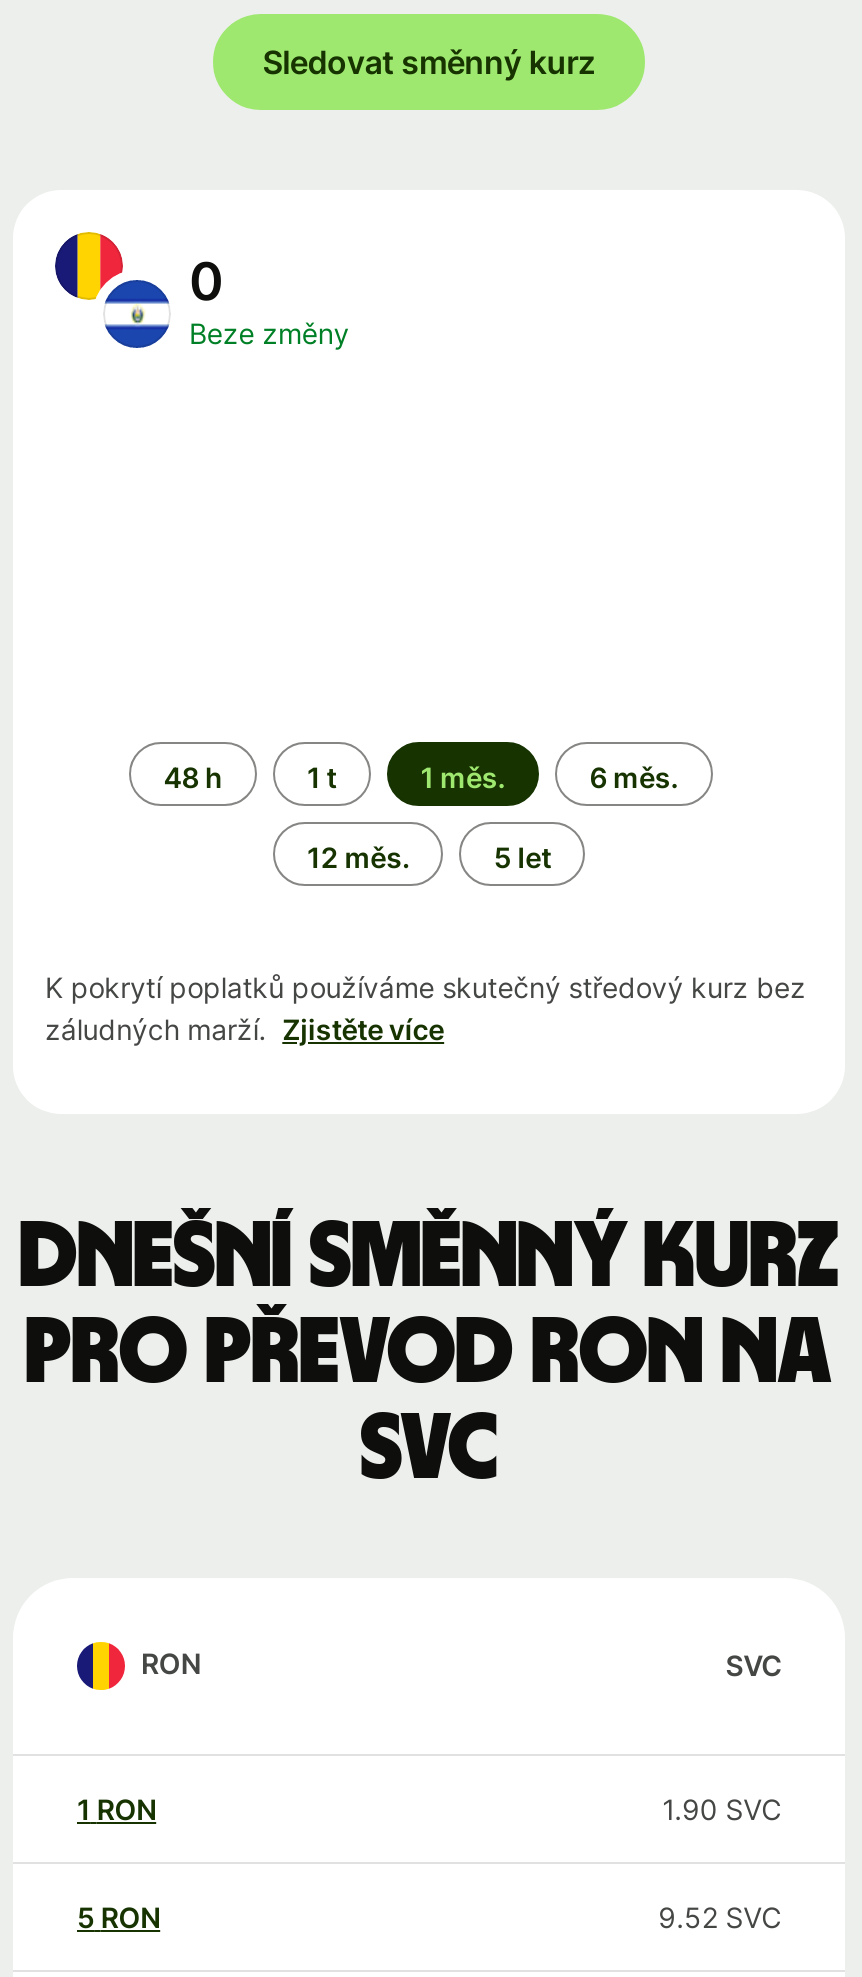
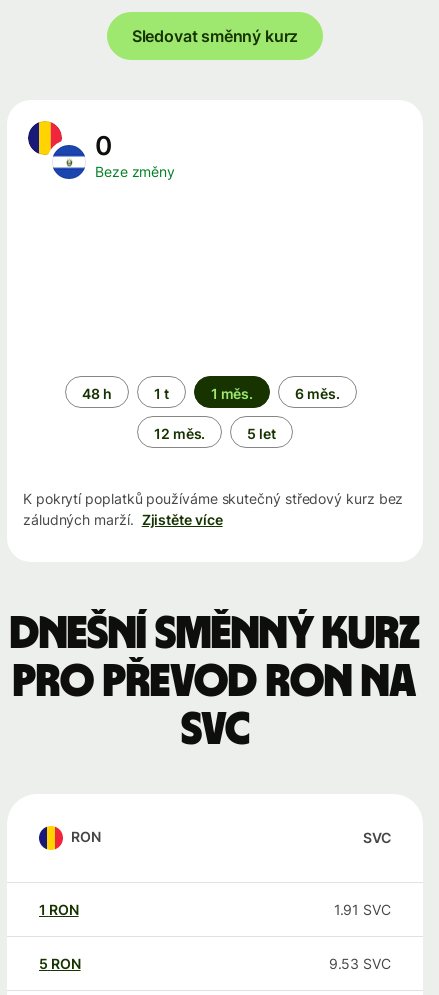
- 1.90 SVC
+ 1.91 SVC

- 9.52 SVC
+ 9.53 SVC
